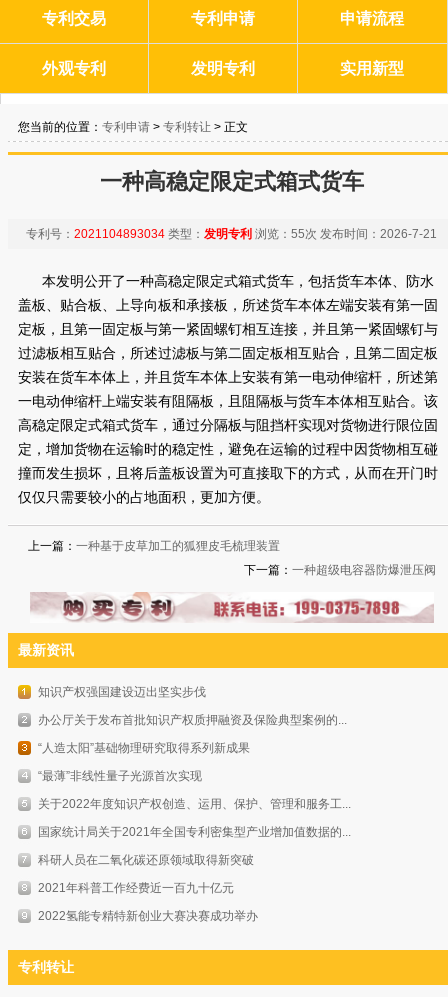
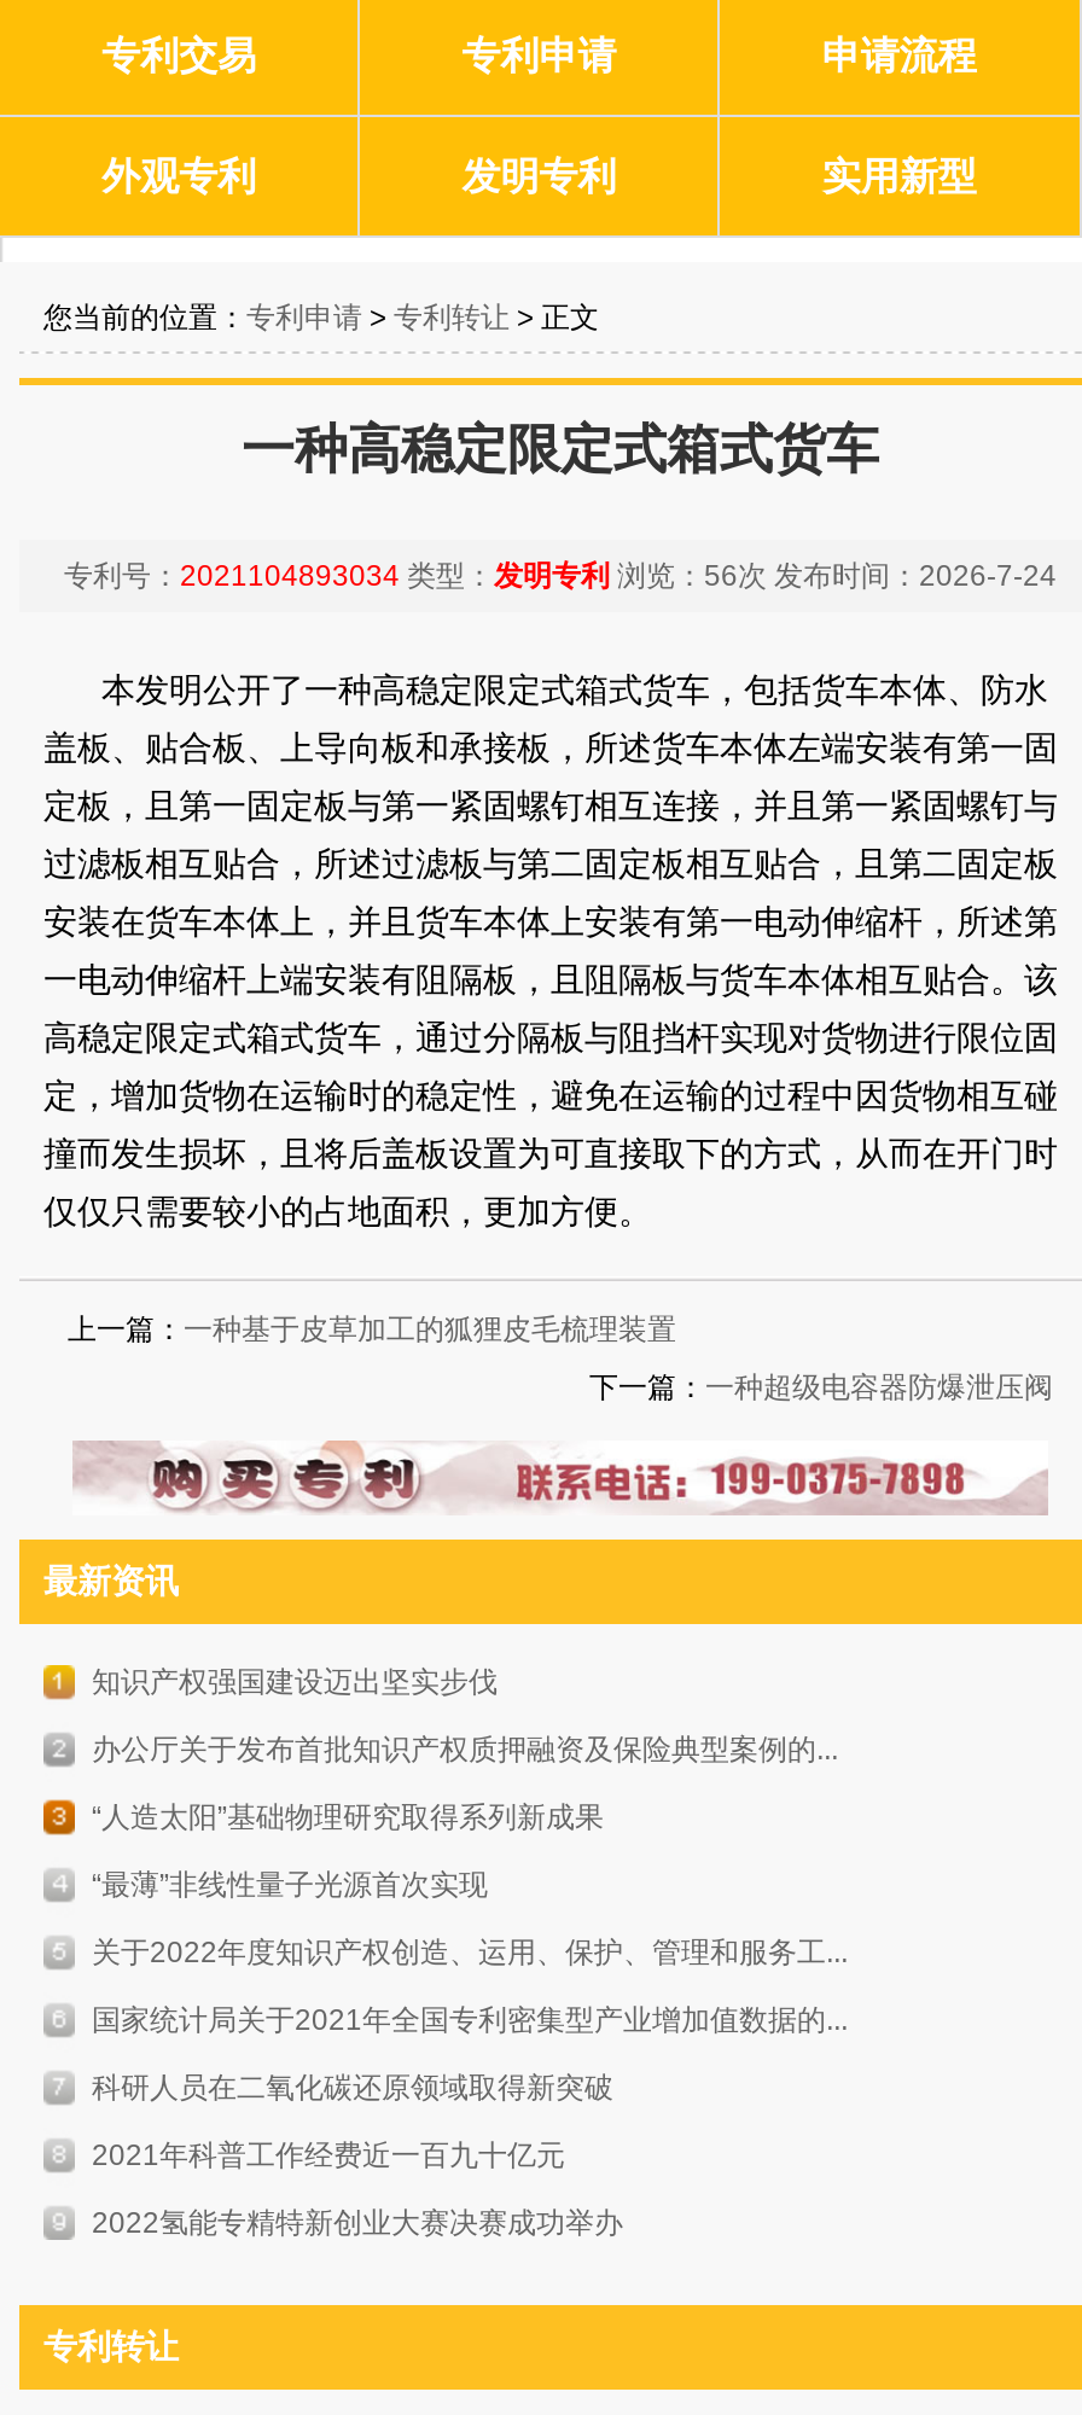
- 专利号：2021104893034类型：发明专利浏览：55次发布时间：2026-7-21
+ 专利号：2021104893034类型：发明专利浏览：56次发布时间：2026-7-24
